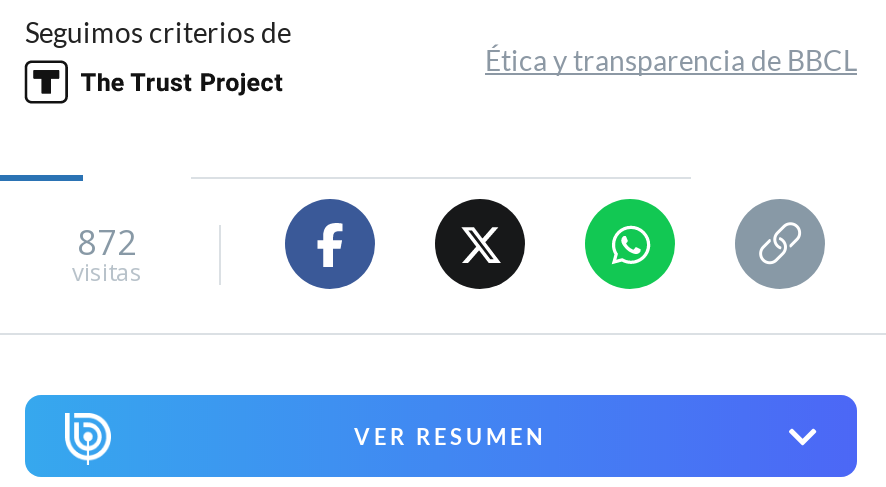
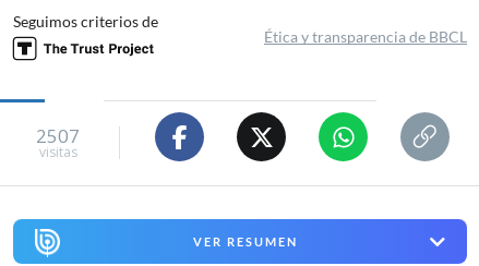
- 872
+ 2507
